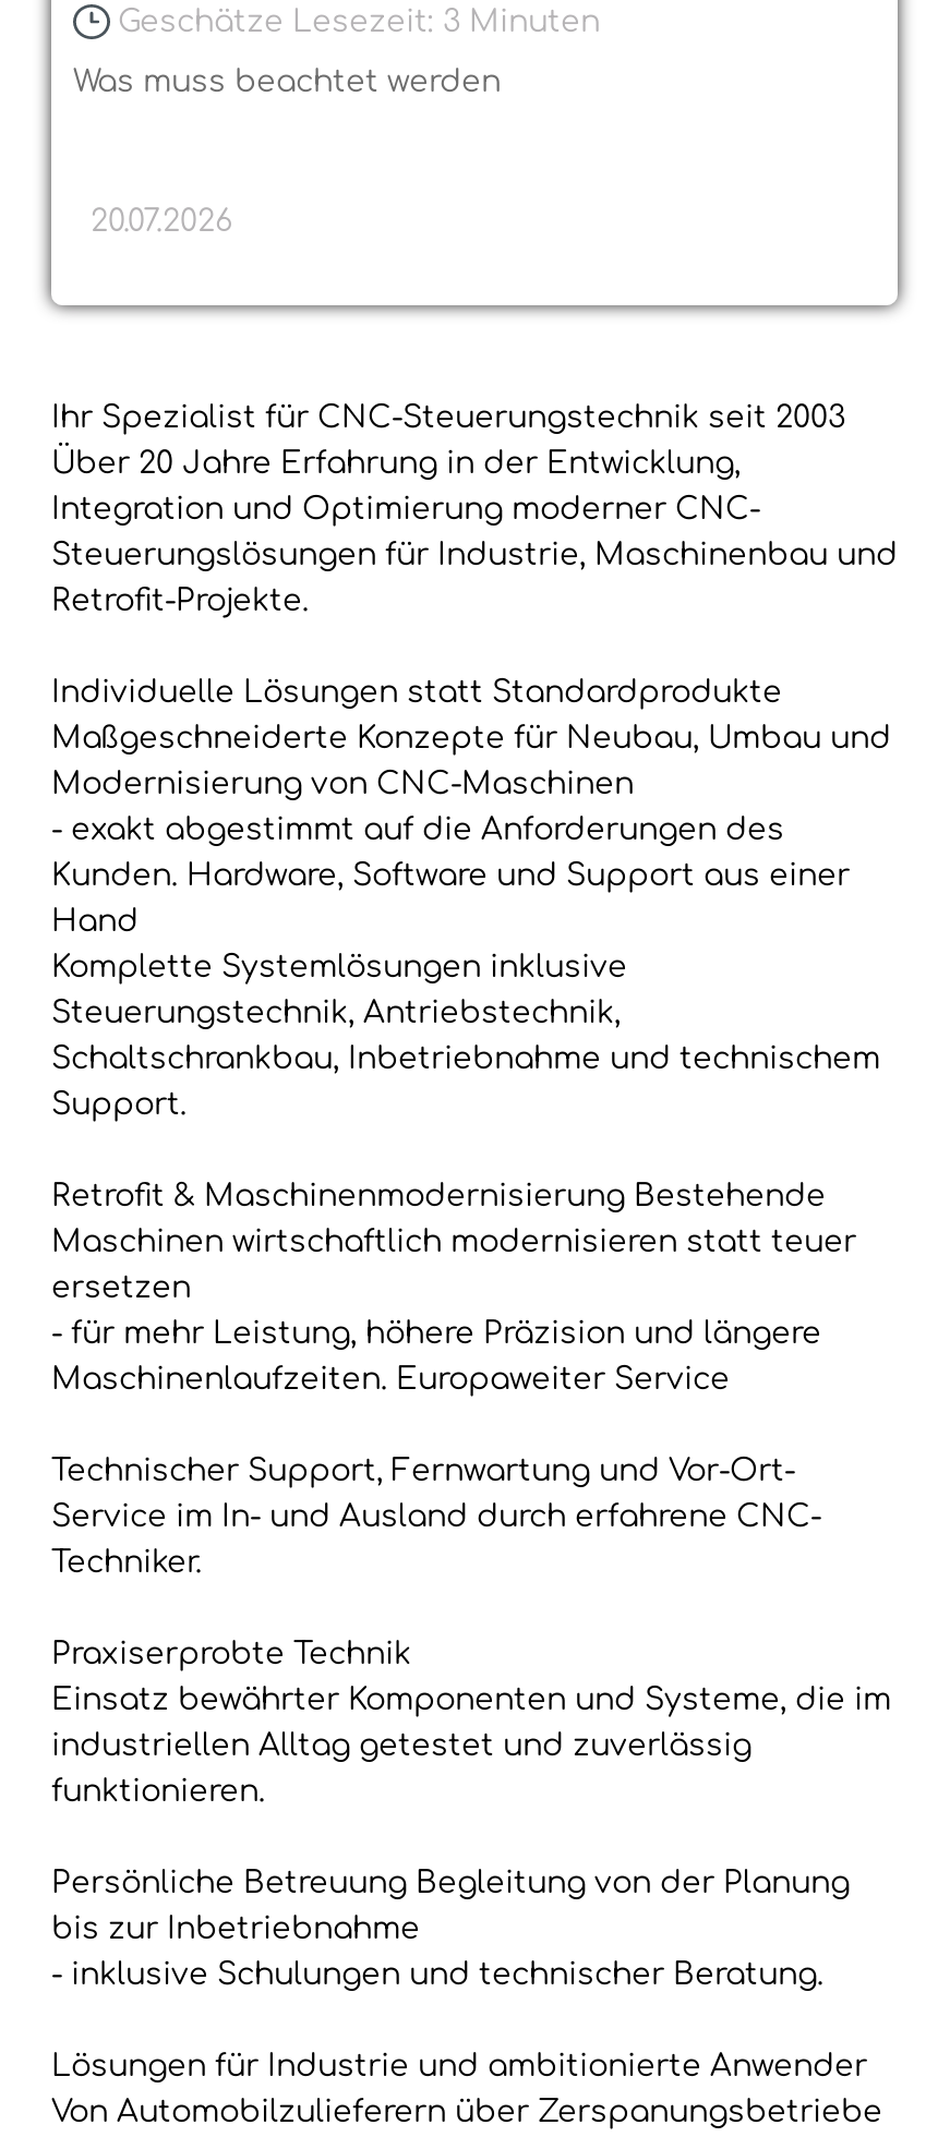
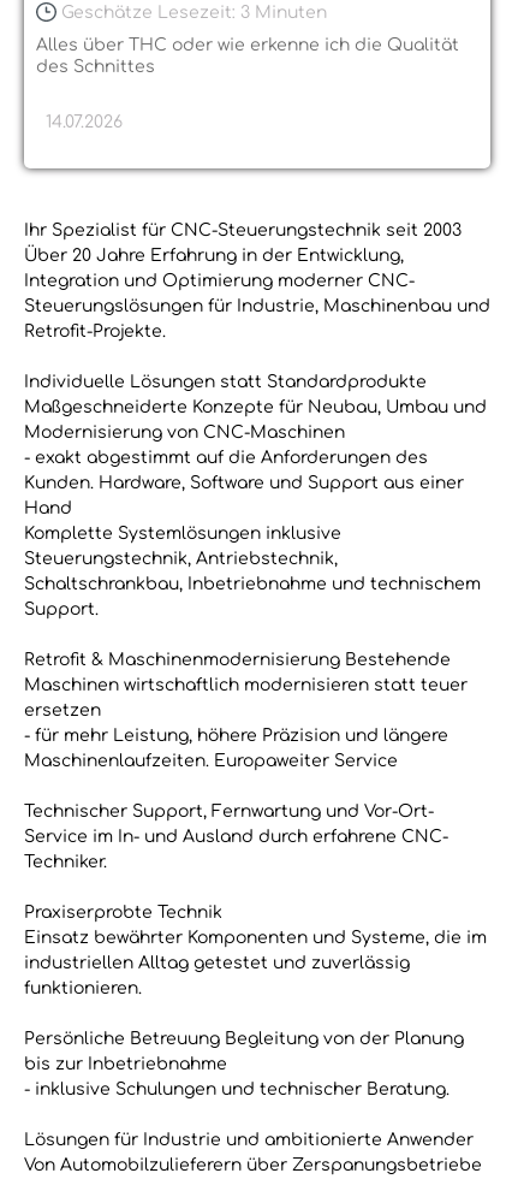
- Was muss beachtet werden
+ Alles über THC oder wie erkenne ich die Qualität
+ des Schnittes

- 20.07.2026
+ 14.07.2026
